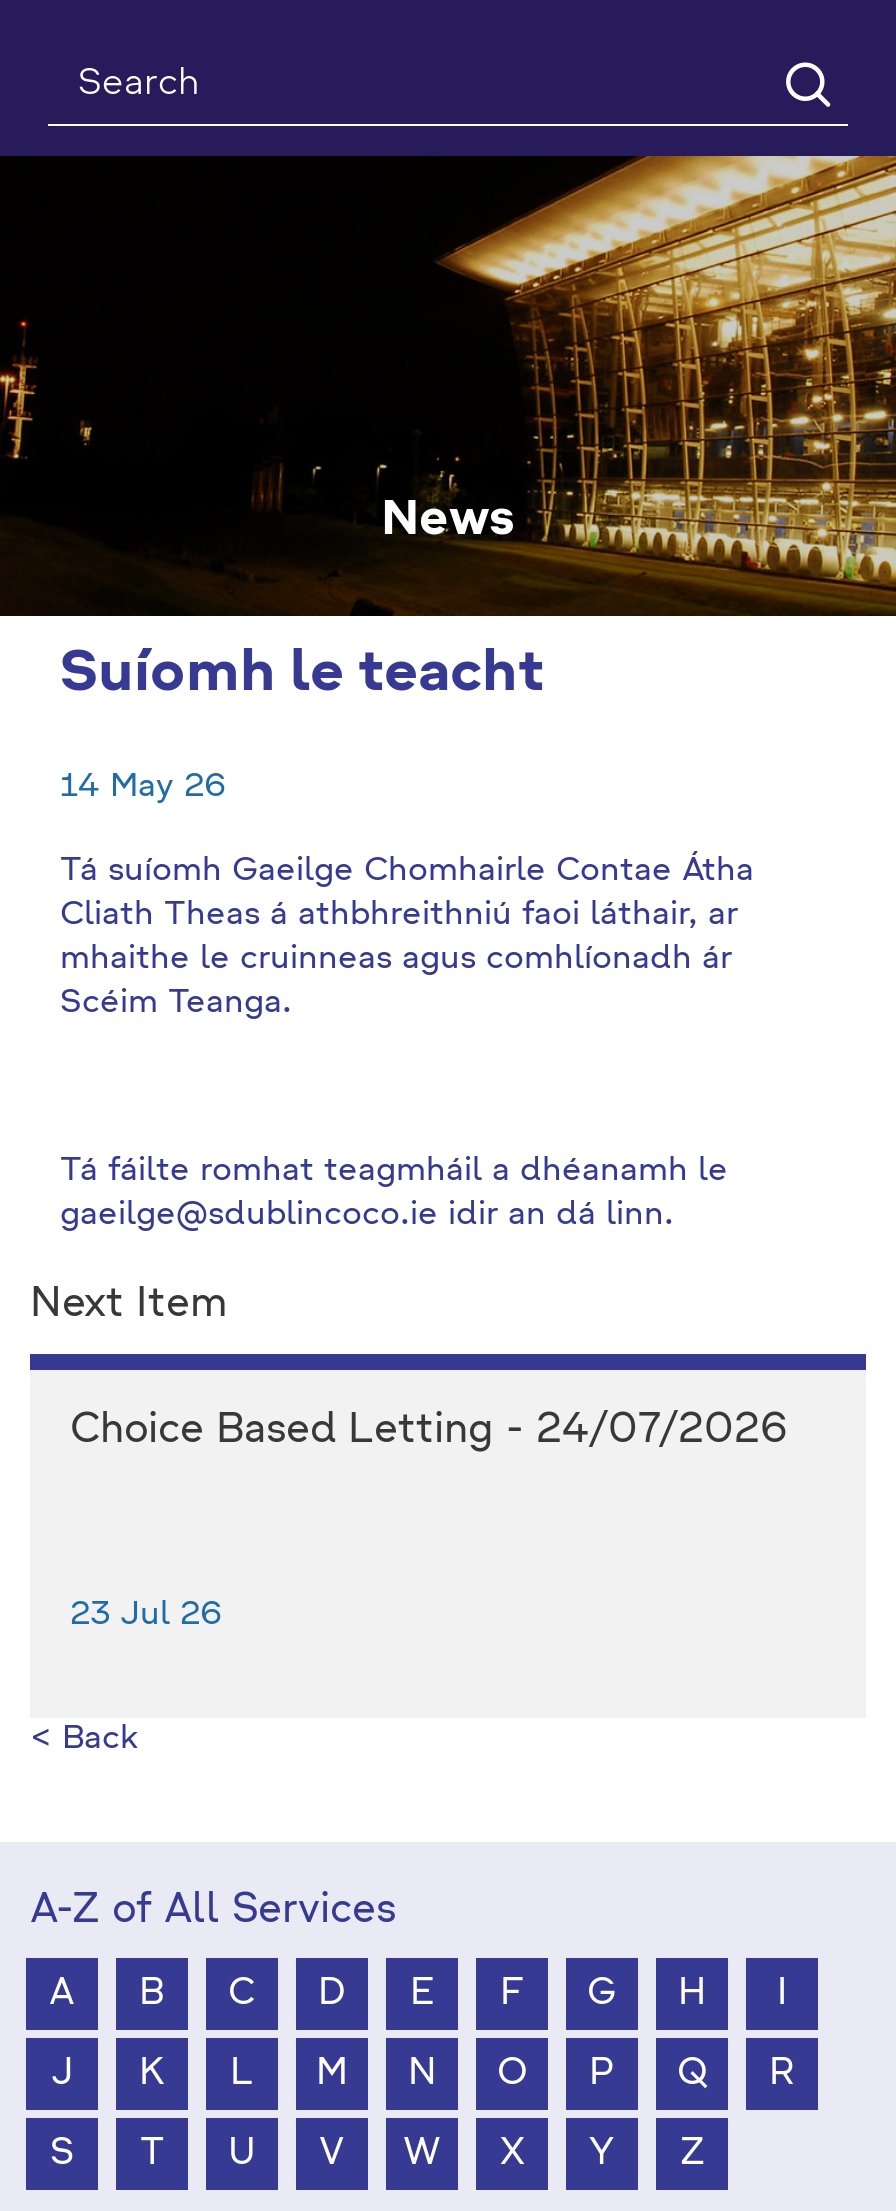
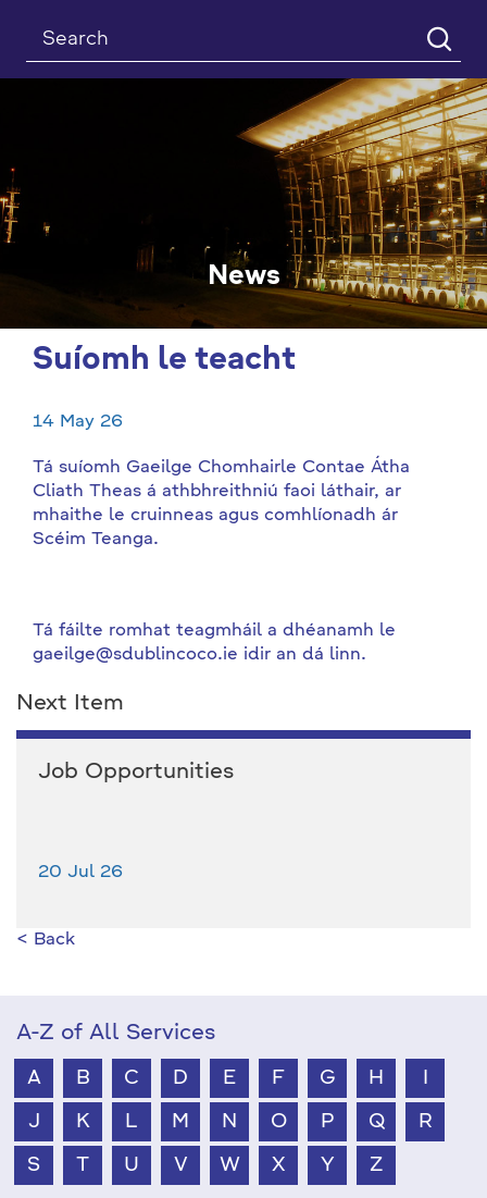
- Choice Based Letting - 24/07/2026
+ Job Opportunities

- 23 Jul 26
+ 20 Jul 26
